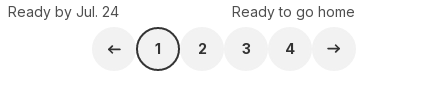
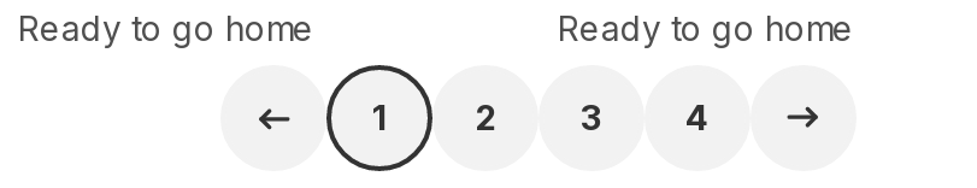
- Ready by Jul. 24
+ Ready to go home
